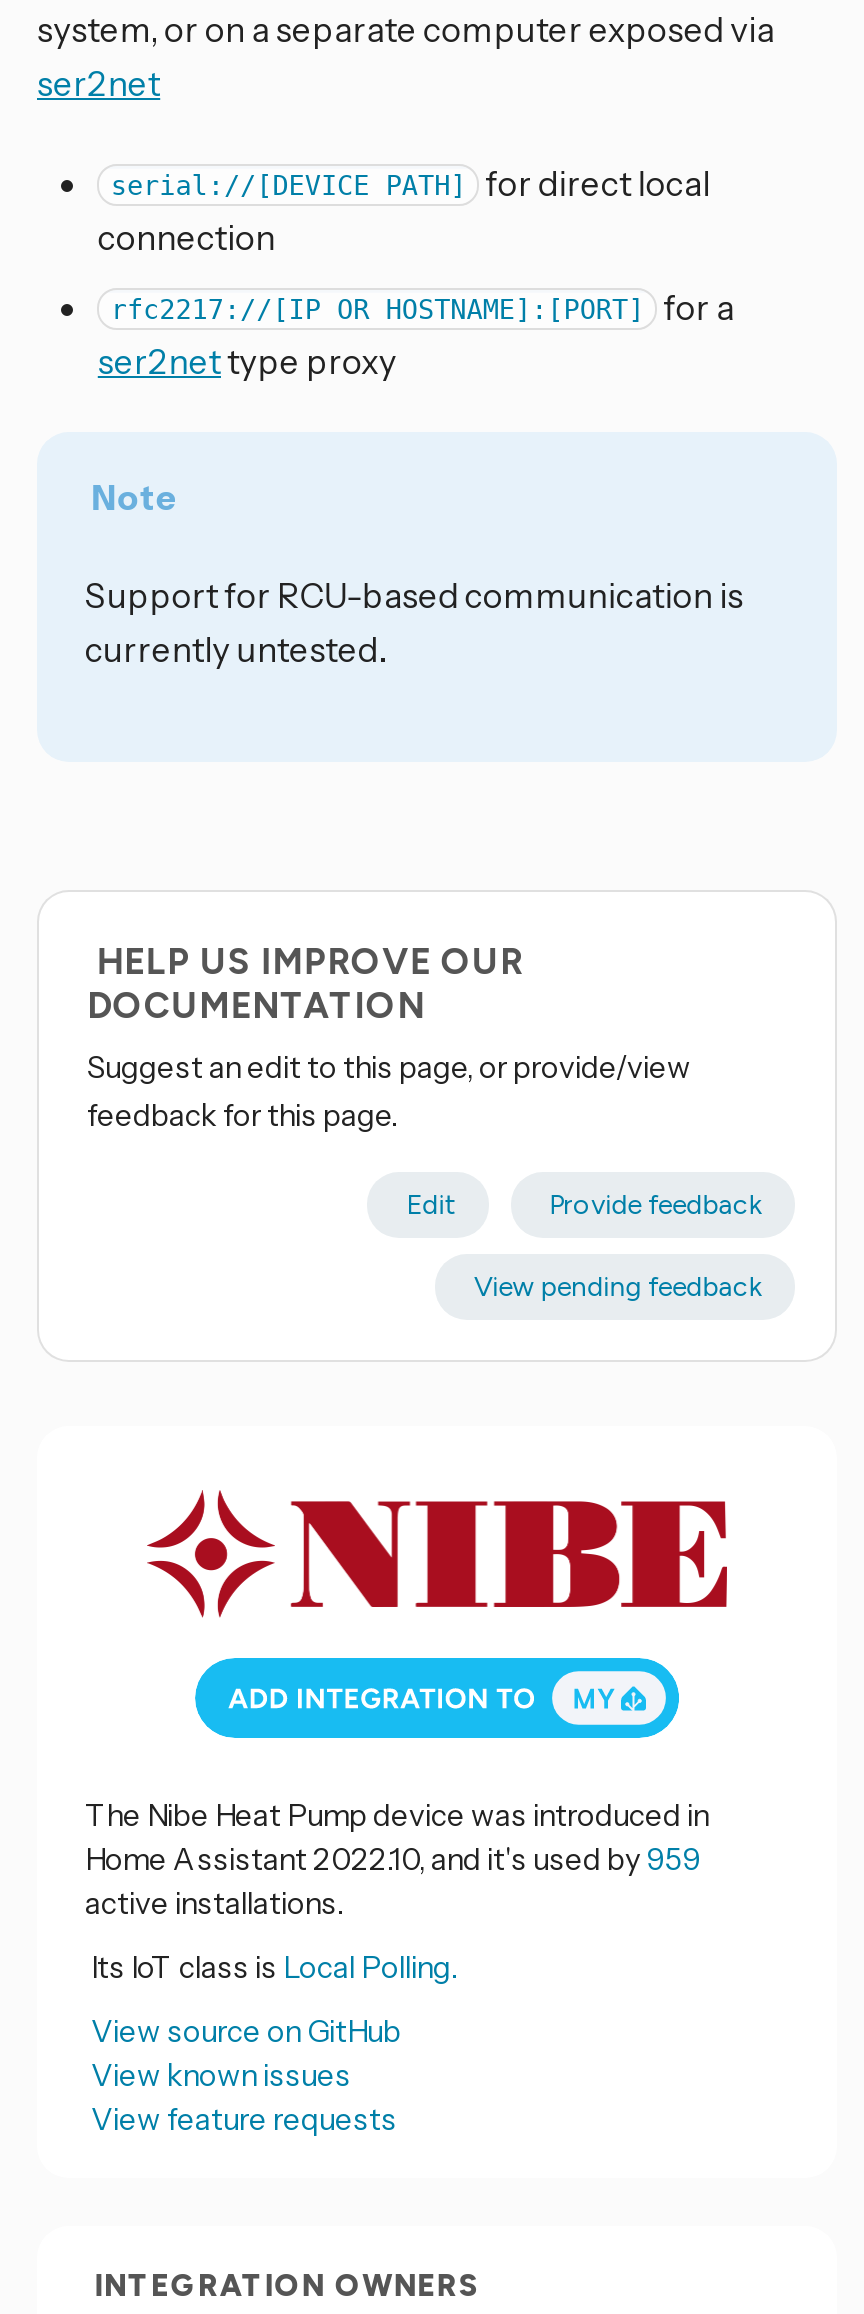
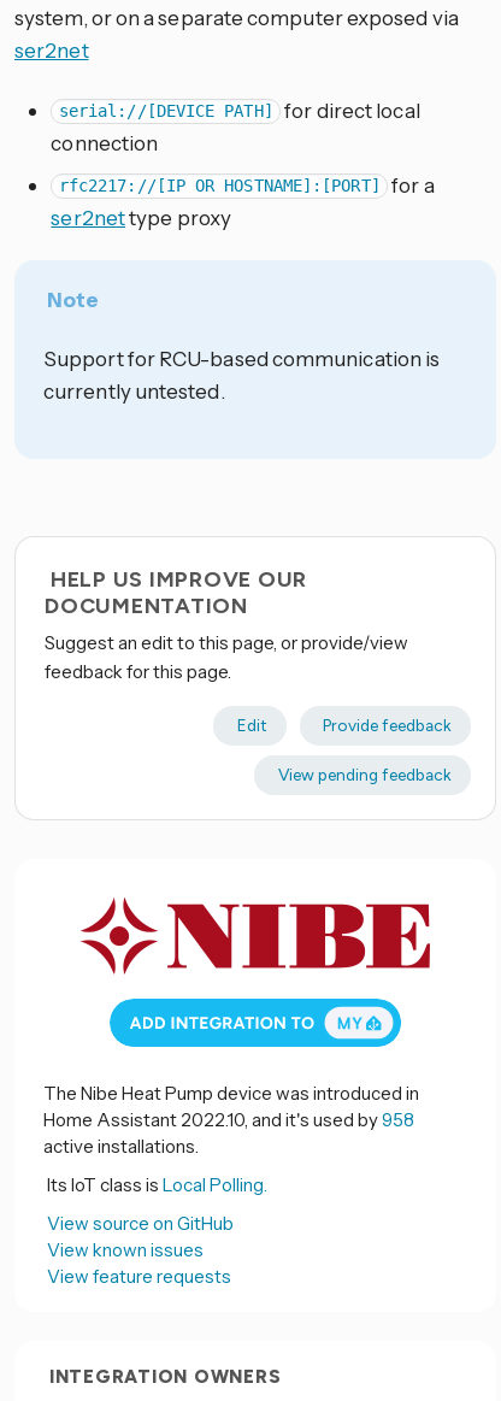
- Home Assistant 2022.10, and it's used by 959
+ Home Assistant 2022.10, and it's used by 958
